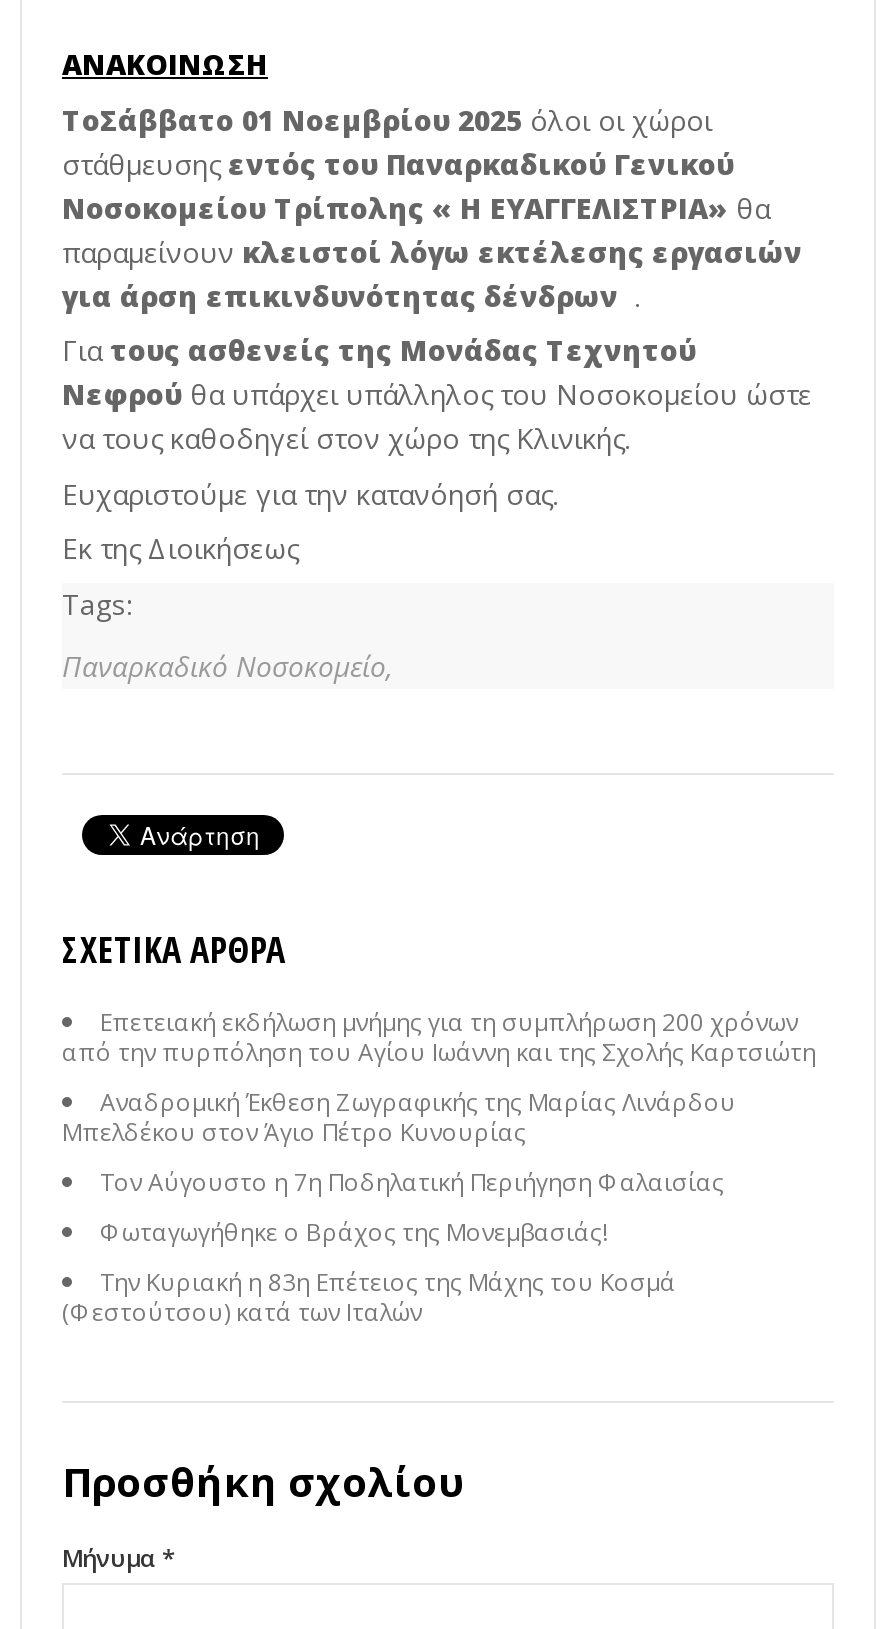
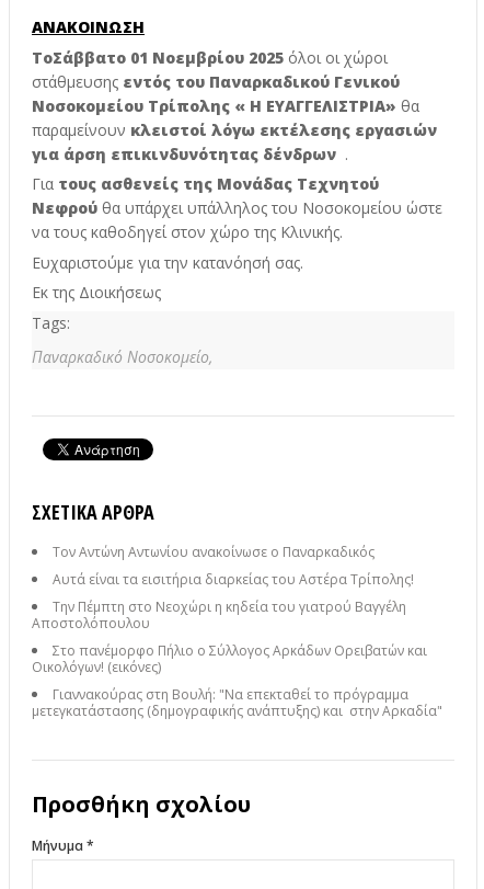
- Επετειακή εκδήλωση μνήμης για τη συμπλήρωση 200 χρόνων
- από την πυρπόληση του Αγίου Ιωάννη και της Σχολής Καρτσιώτη
+ Τον Αντώνη Αντωνίου ανακοίνωσε ο Παναρκαδικός

- Αναδρομική Έκθεση Ζωγραφικής της Μαρίας Λινάρδου
- Μπελδέκου στον Άγιο Πέτρο Κυνουρίας
+ Αυτά είναι τα εισιτήρια διαρκείας του Αστέρα Τρίπολης!

- Τον Αύγουστο η 7η Ποδηλατική Περιήγηση Φαλαισίας
+ Την Πέμπτη στο Νεοχώρι η κηδεία του γιατρού Βαγγέλη
+ Αποστολόπουλου

- Φωταγωγήθηκε ο Βράχος της Μονεμβασιάς!
+ Στο πανέμορφο Πήλιο ο Σύλλογος Αρκάδων Ορειβατών και
+ Οικολόγων! (εικόνες)

- Την Κυριακή η 83η Επέτειος της Μάχης του Κοσμά
- (Φεστούτσου) κατά των Ιταλών
+ Γιαννακούρας στη Βουλή: "Να επεκταθεί το πρόγραμμα
+ μετεγκατάστασης (δημογραφικής ανάπτυξης) και στην Αρκαδία"
